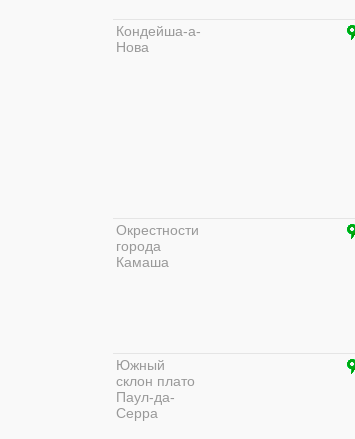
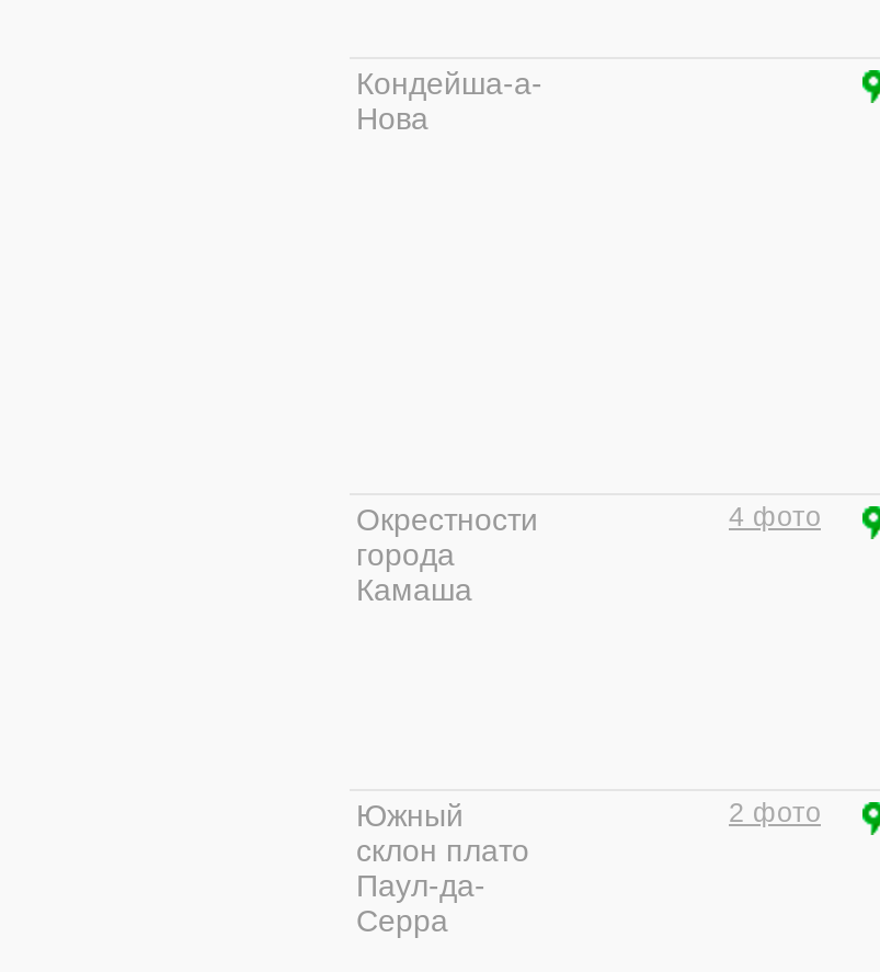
+ 4 фото

+ 2 фото
